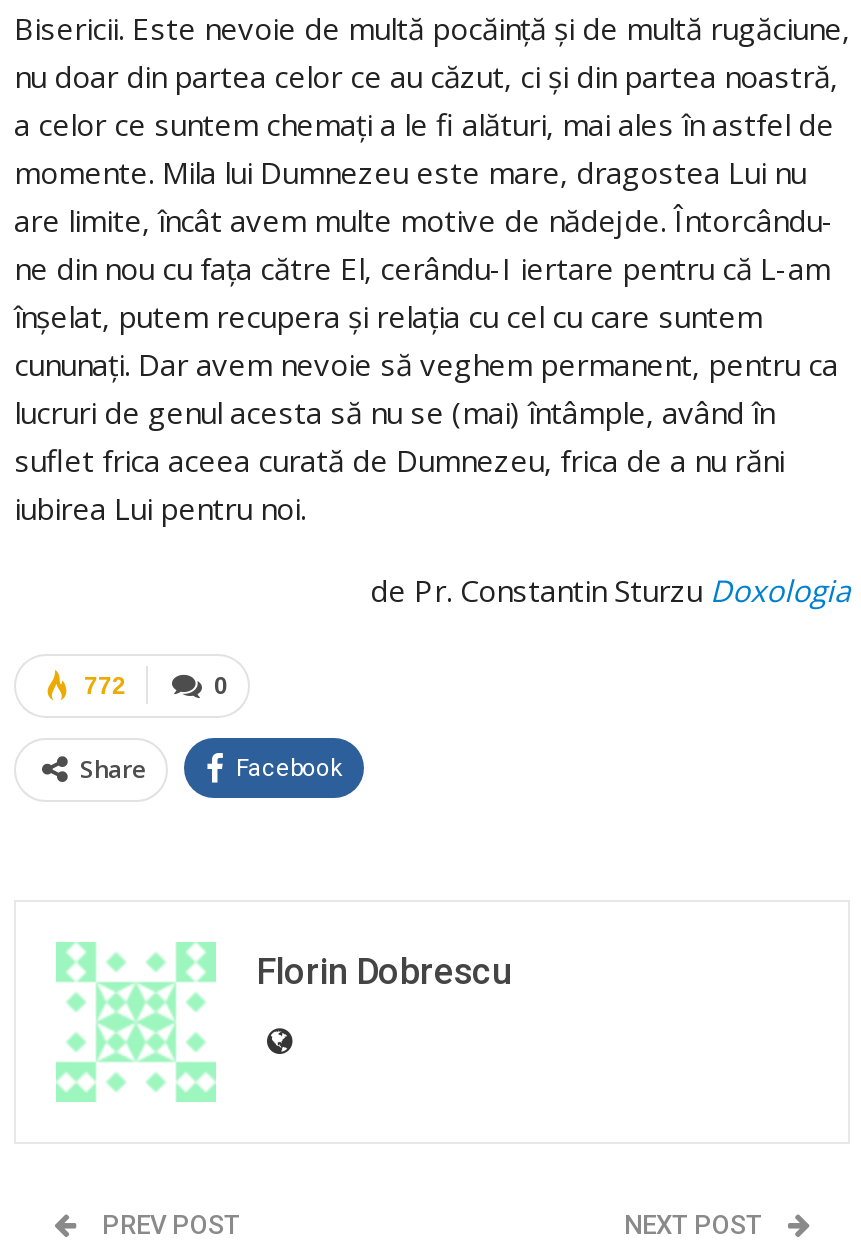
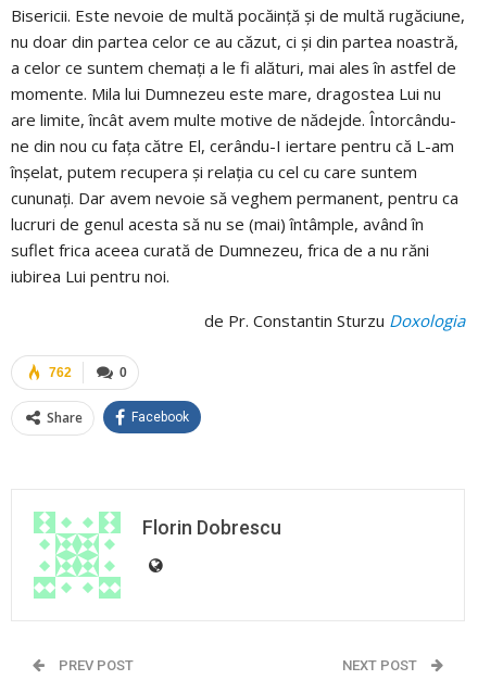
- 772
+ 762
